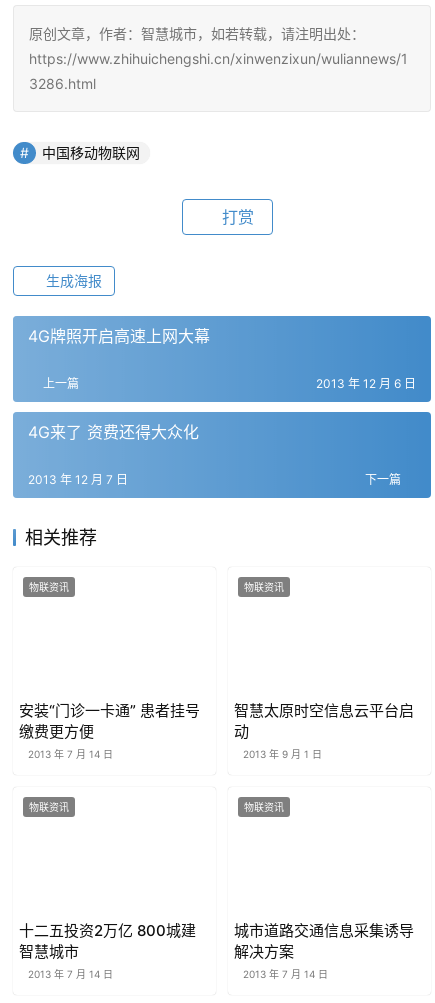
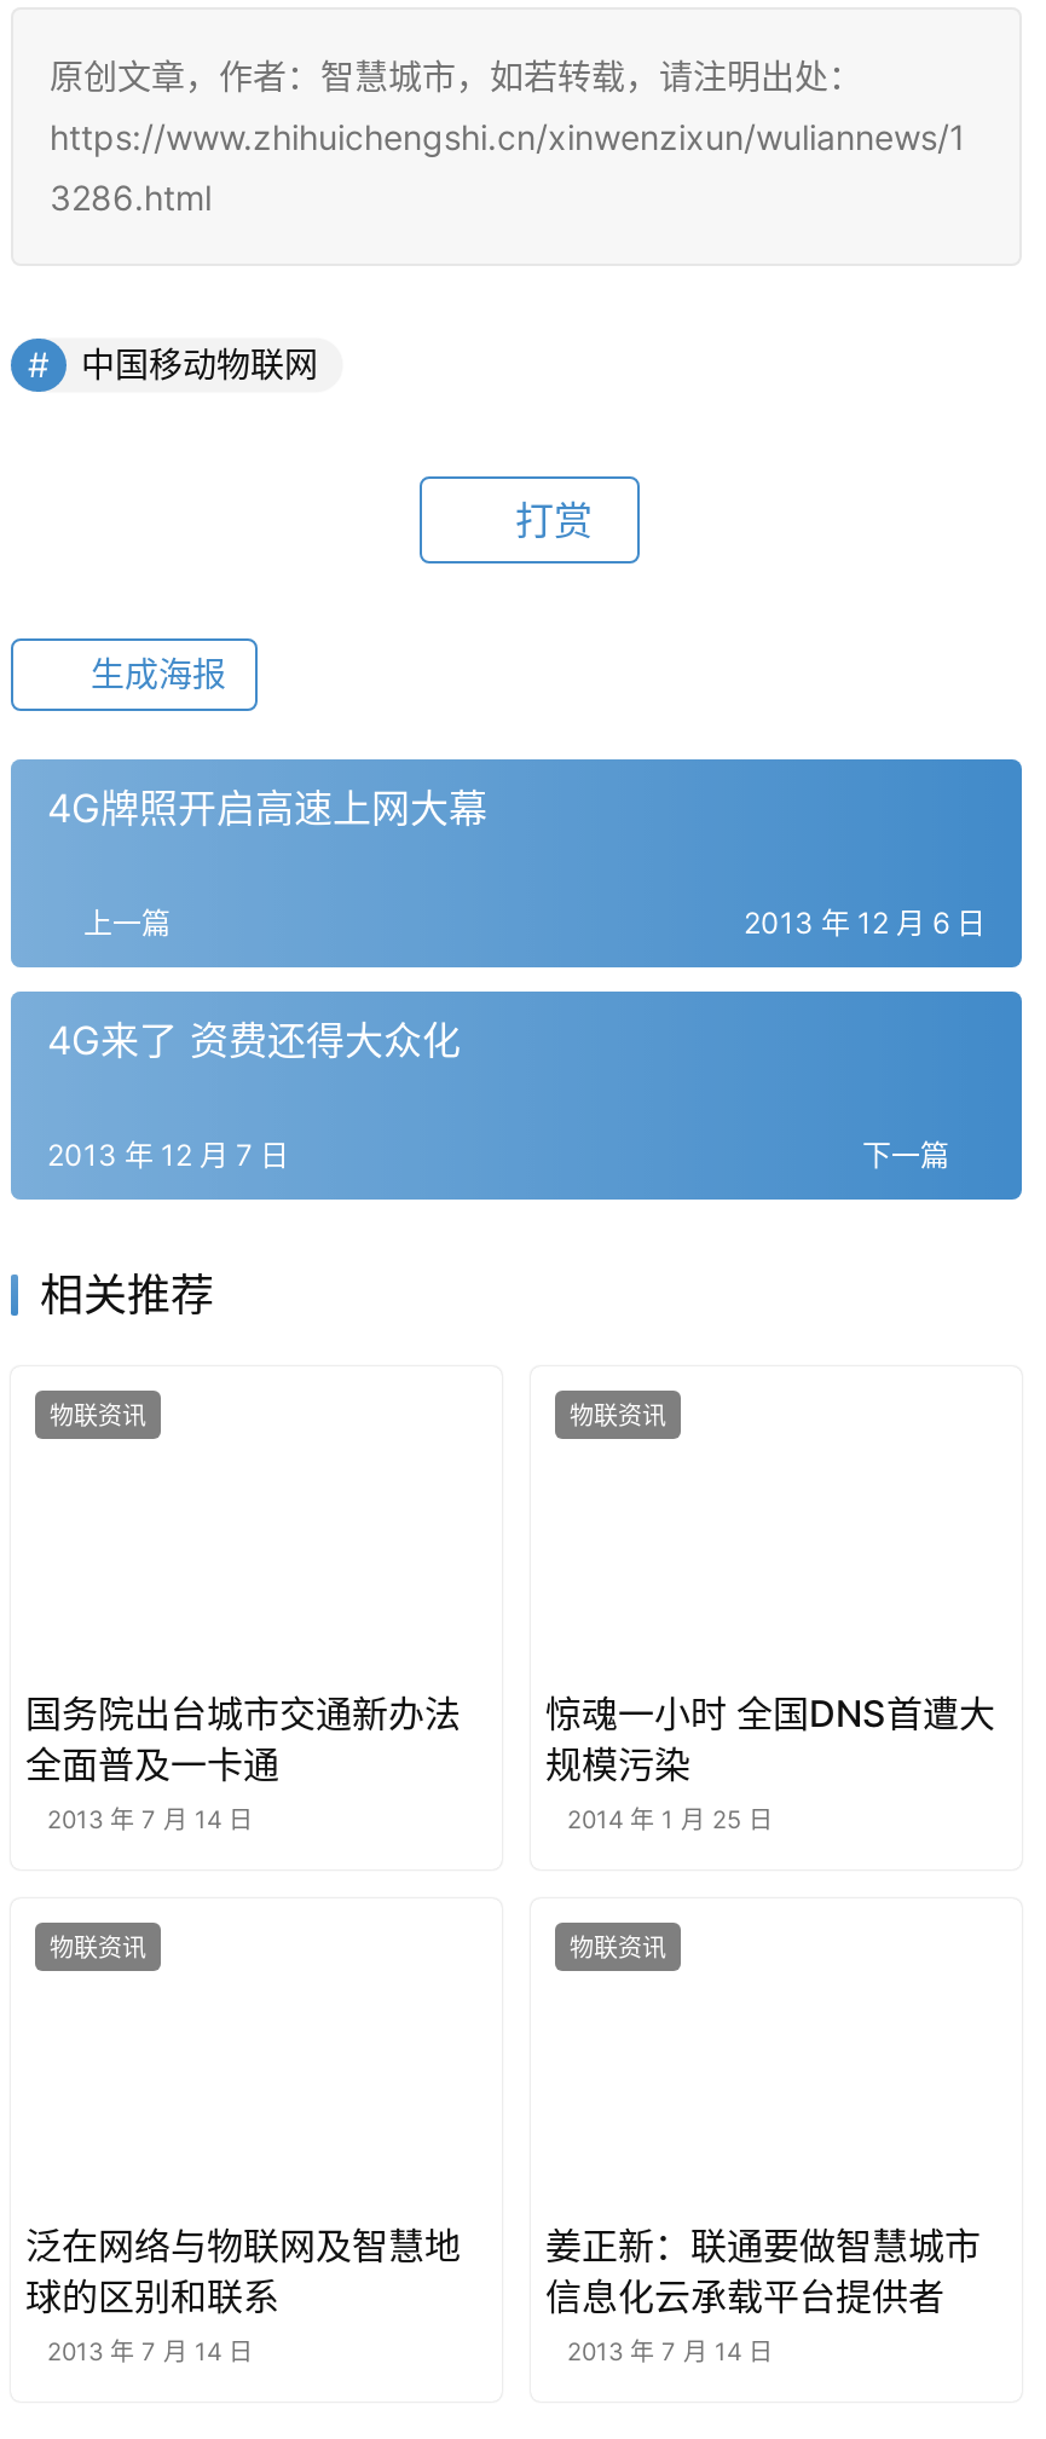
- 安装“门诊一卡通” 患者挂号
- 缴费更方便
+ 国务院出台城市交通新办法
+ 全面普及一卡通

- 智慧太原时空信息云平台启
- 动
- 2013 年 9 月 1 日
+ 惊魂一小时 全国DNS首遭大
+ 规模污染
+ 2014 年 1 月 25 日

- 十二五投资2万亿 800城建
- 智慧城市
+ 泛在网络与物联网及智慧地
+ 球的区别和联系

- 城市道路交通信息采集诱导
- 解决方案
+ 姜正新：联通要做智慧城市
+ 信息化云承载平台提供者
